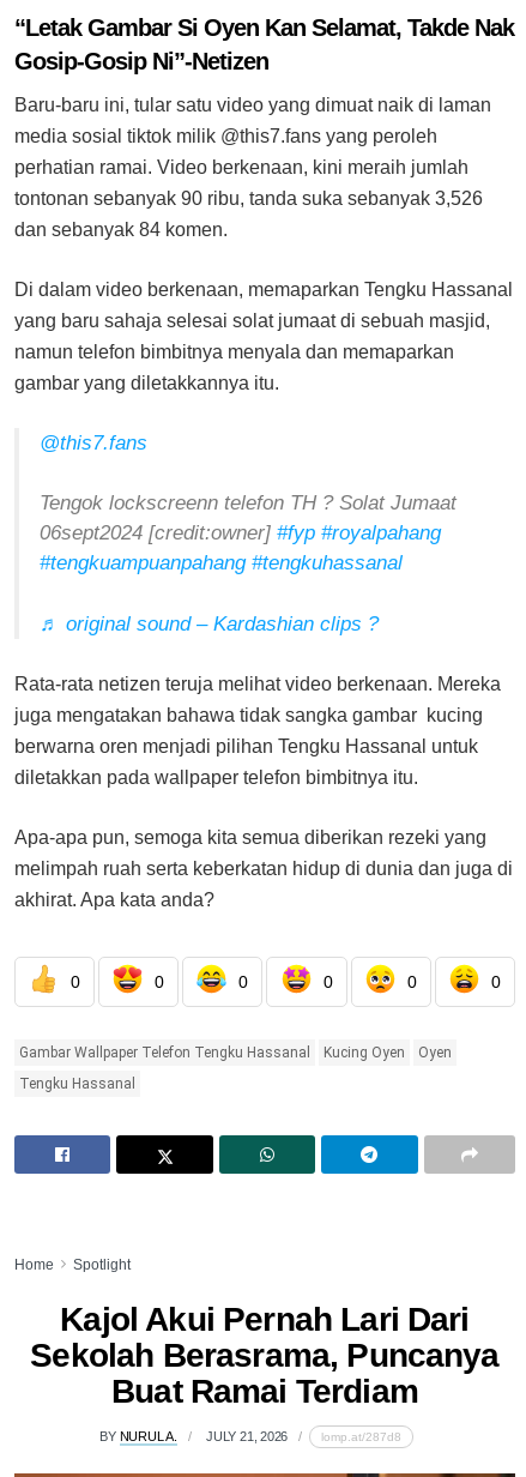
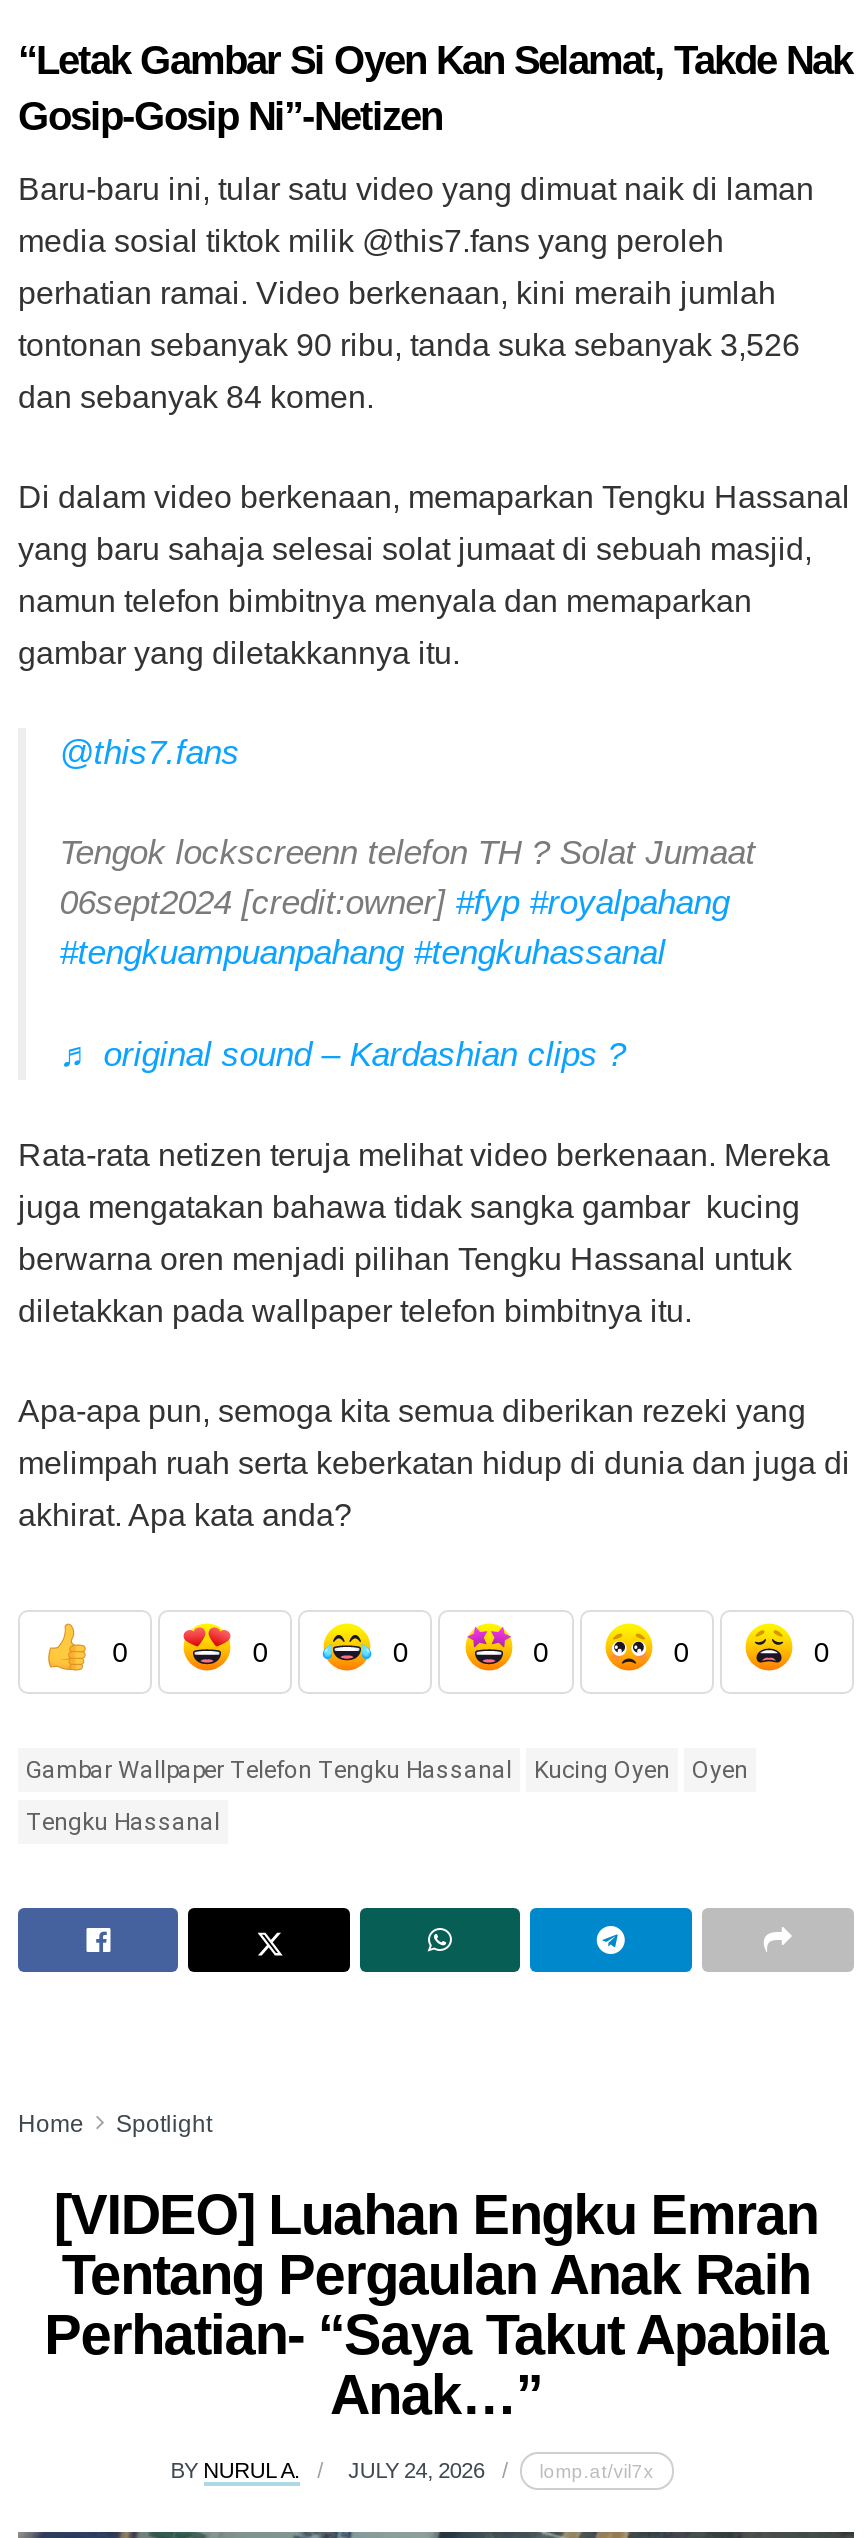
- Kajol Akui Pernah Lari Dari
- Sekolah Berasrama, Puncanya
- Buat Ramai Terdiam
+ [VIDEO] Luahan Engku Emran
+ Tentang Pergaulan Anak Raih
+ Perhatian- “Saya Takut Apabila
+ Anak…”

- JULY 21, 2026
- lomp.at/287d8
+ JULY 24, 2026
+ lomp.at/vil7x
